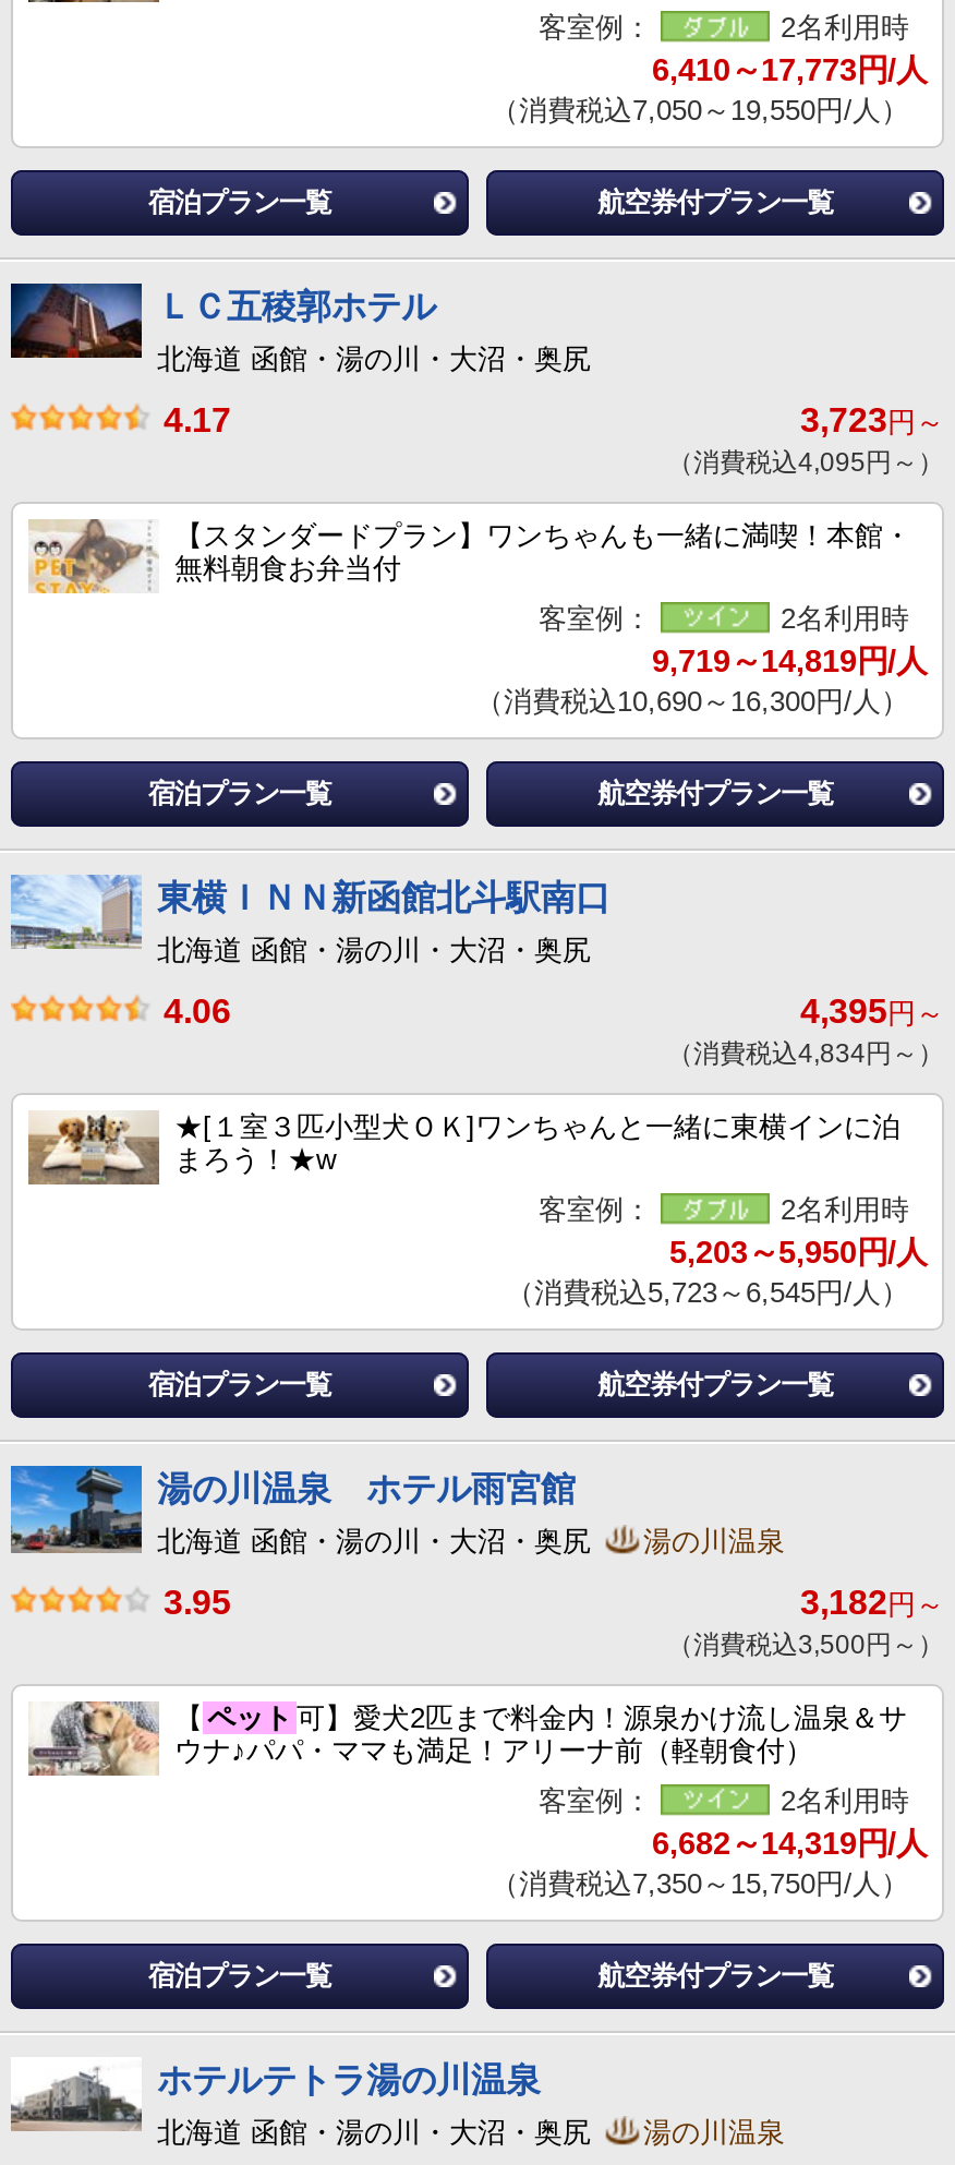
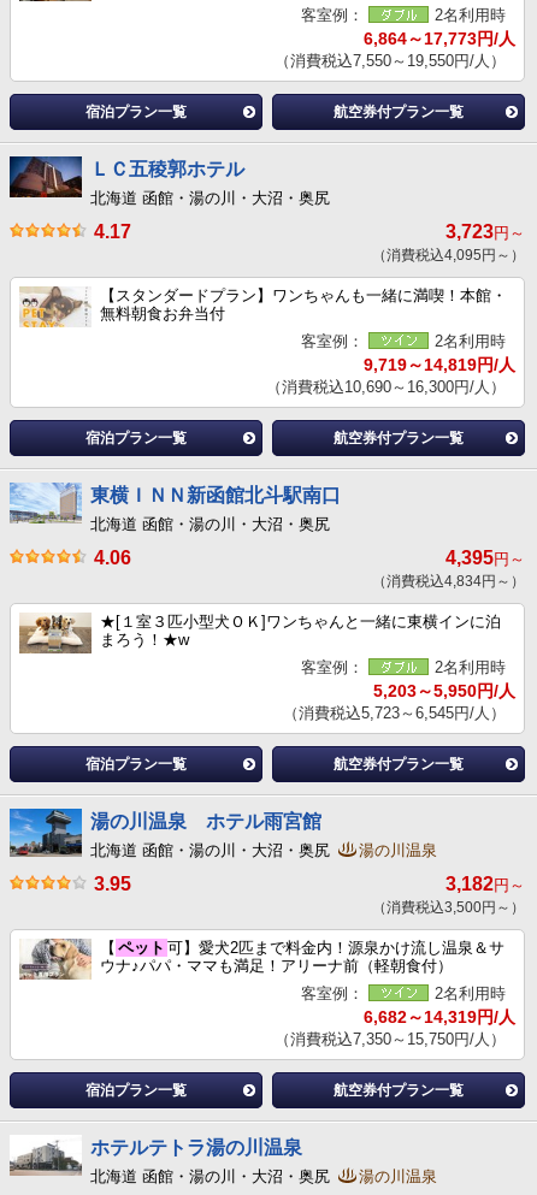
- 6,410～17,773円/人
+ 6,864～17,773円/人

- （消費税込7,050～19,550円/人）
+ （消費税込7,550～19,550円/人）
